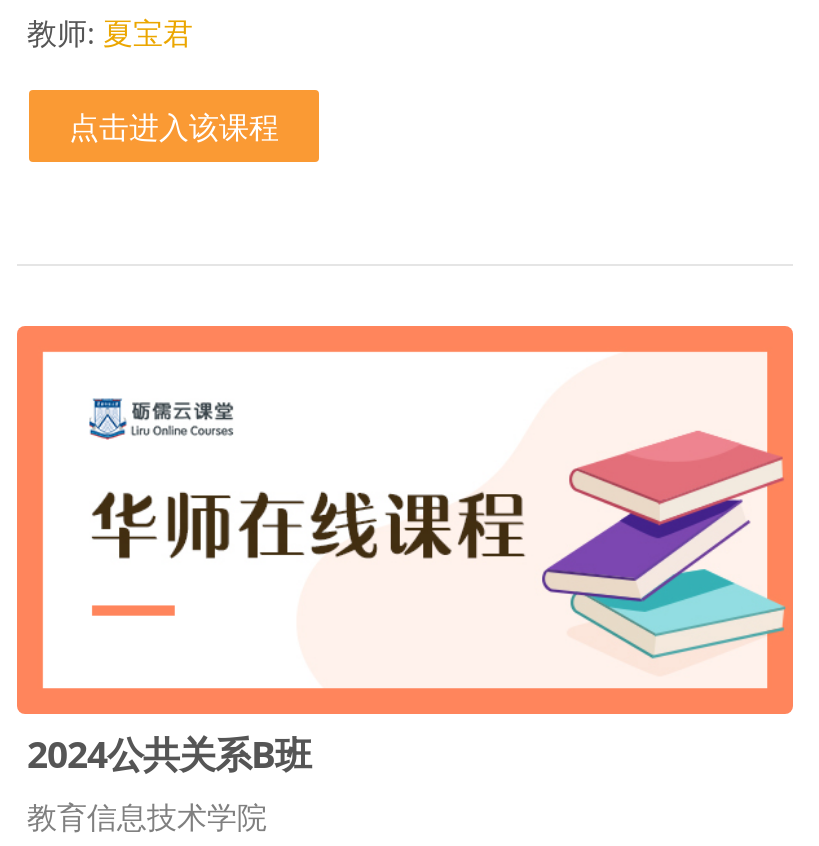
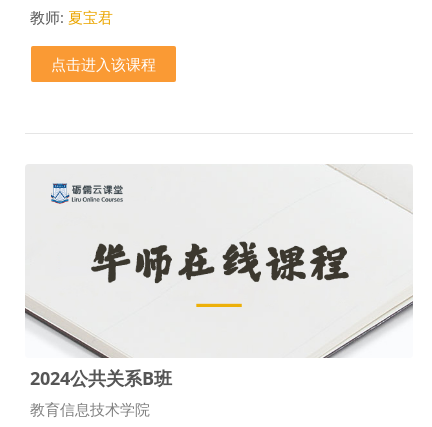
- [image]
+ [image]
